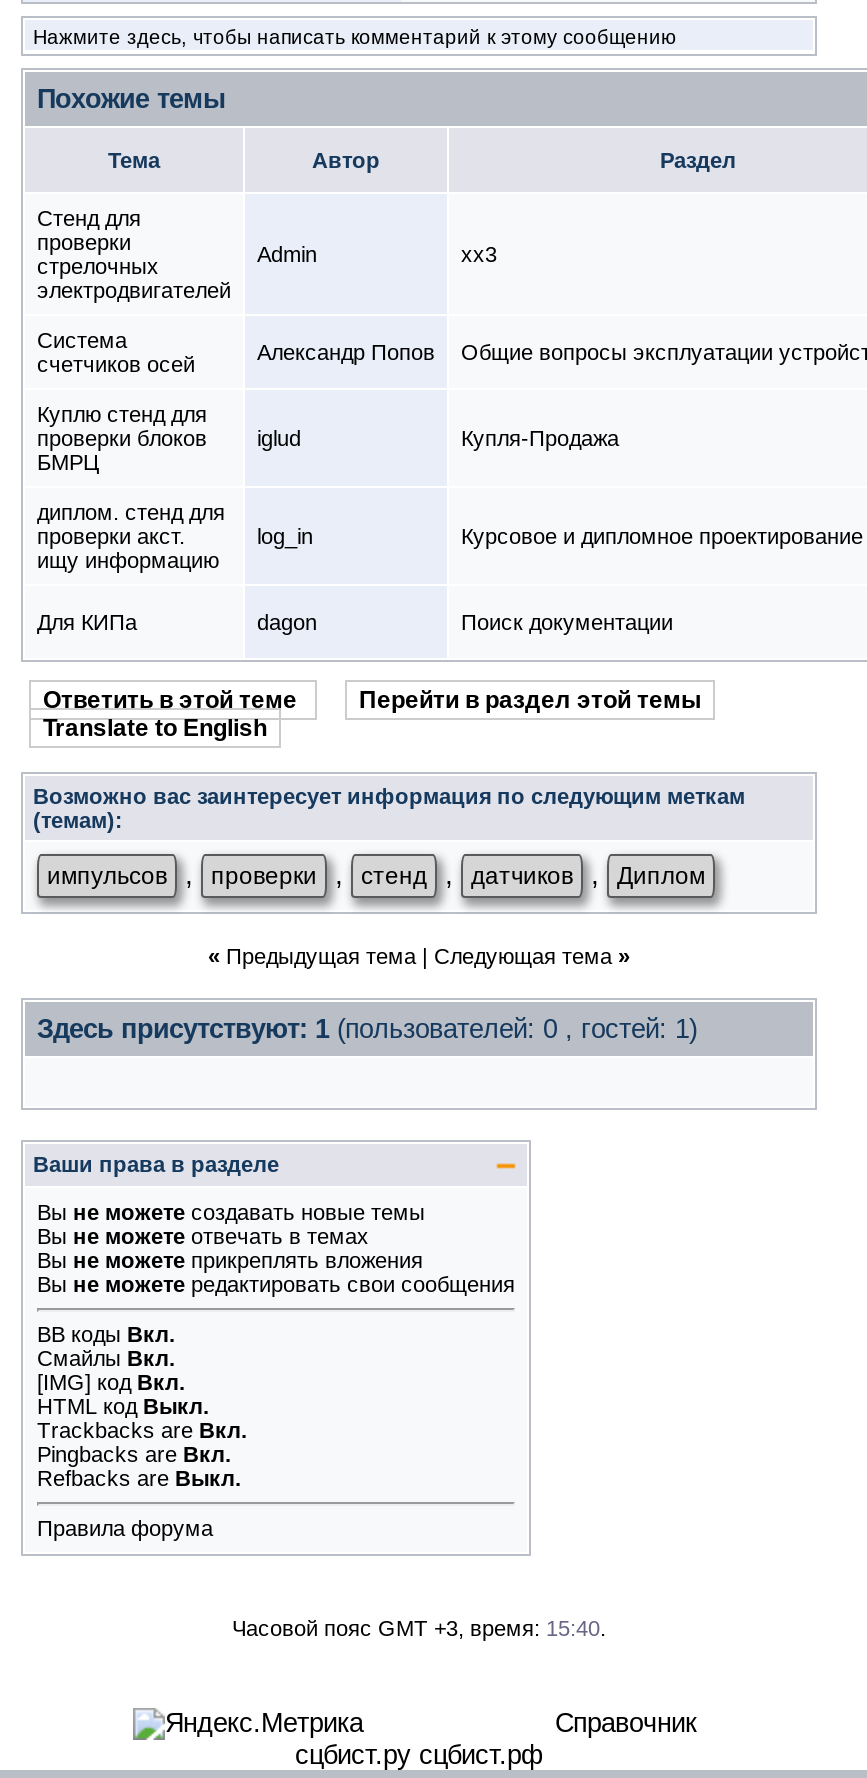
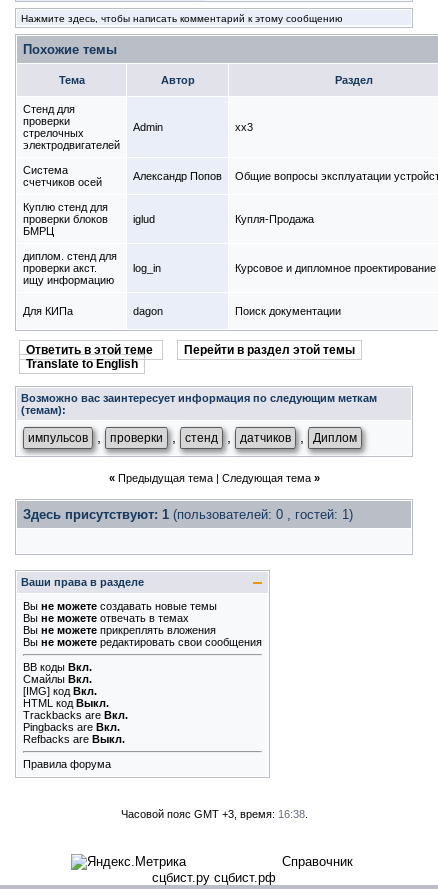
- Часовой пояс GMT +3, время: 15:40.
+ Часовой пояс GMT +3, время: 16:38.
